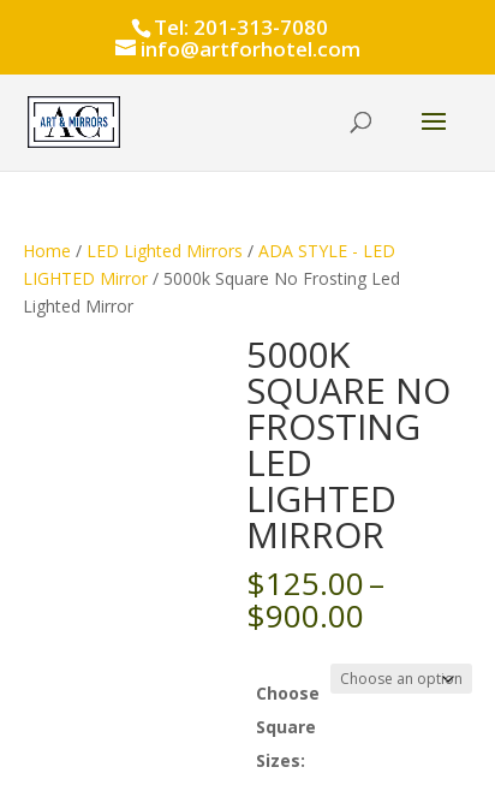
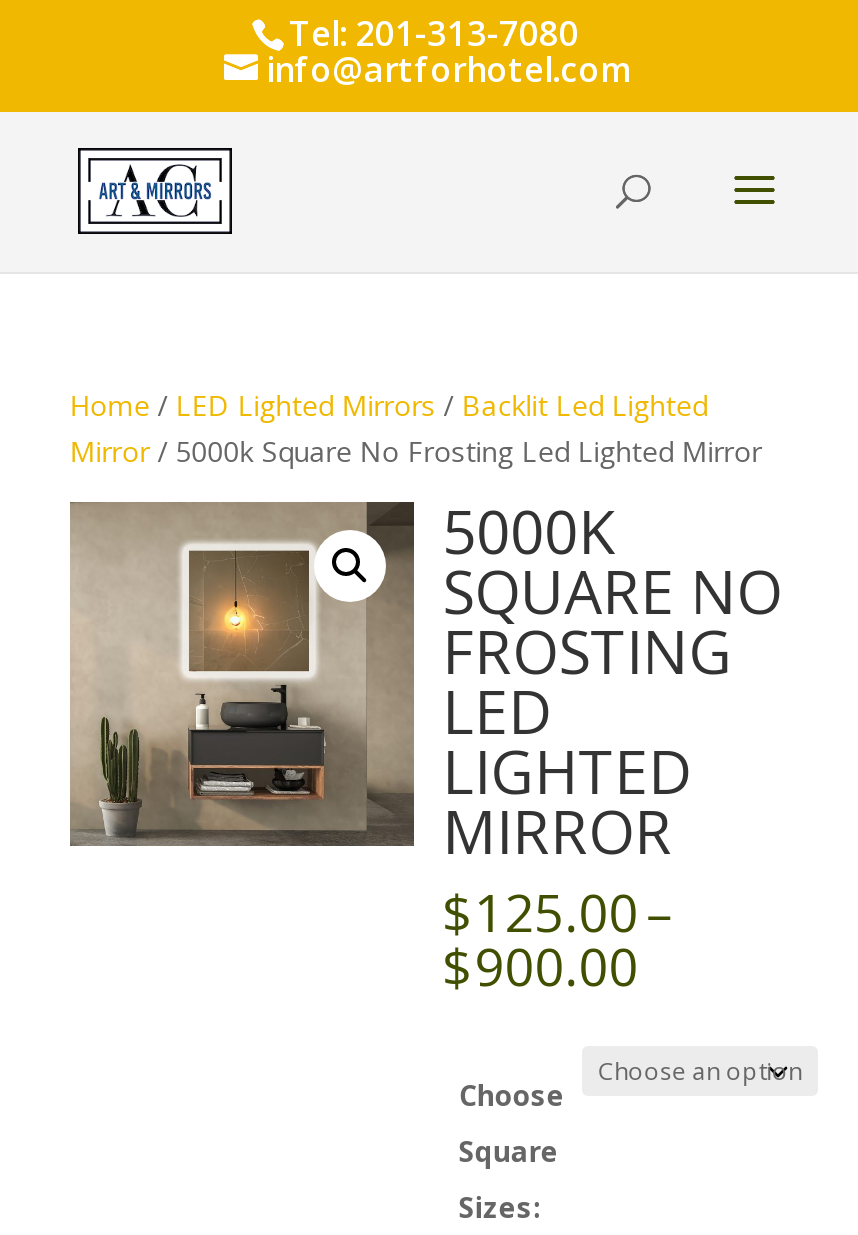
- Home / LED Lighted Mirrors / ADA STYLE - LED
- LIGHTED Mirror / 5000k Square No Frosting Led
- Lighted Mirror
+ Home / LED Lighted Mirrors / Backlit Led Lighted
+ Mirror / 5000k Square No Frosting Led Lighted Mirror

+ [image]
